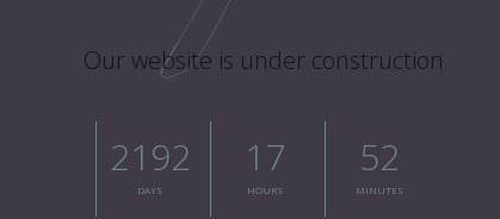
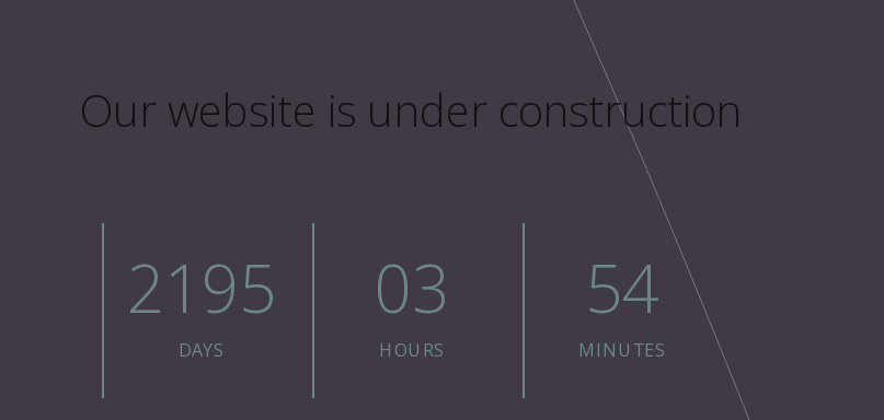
- 2192
+ 2195

- 17
+ 03

- 52
+ 54
